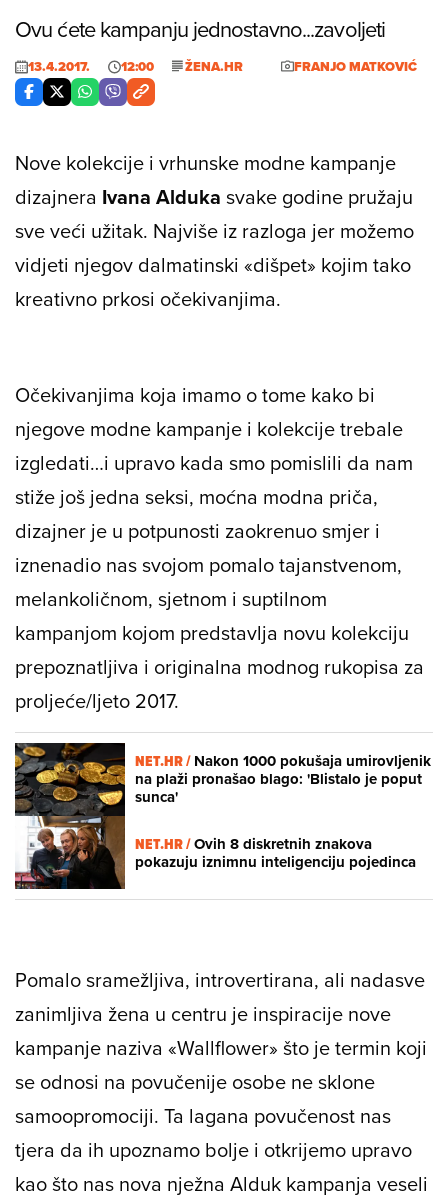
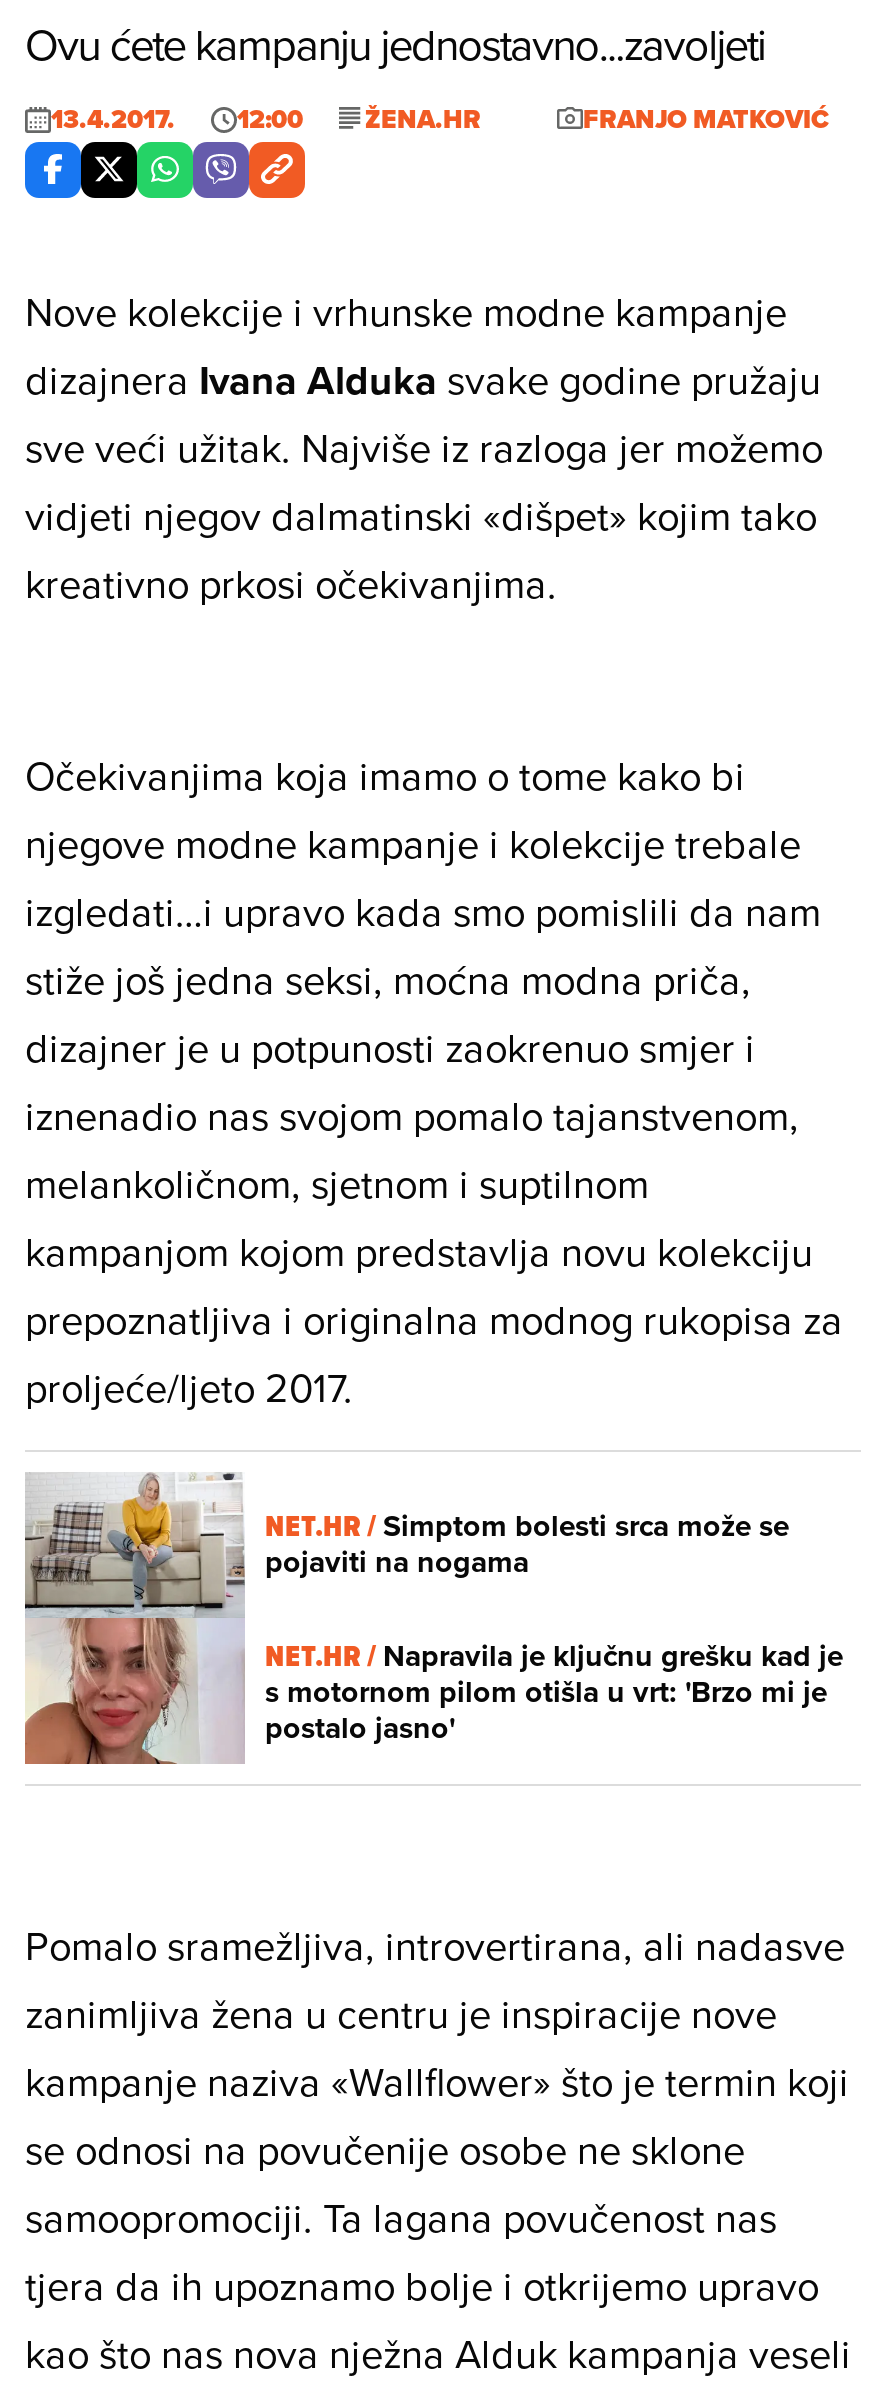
- [image]
- NET.HR / Nakon 1000 pokušaja umirovljenik
- na plaži pronašao blago: 'Blistalo je poput
- sunca'
+ [image]
+ NET.HR / Simptom bolesti srca može se
+ pojaviti na nogama

- NET.HR / Ovih 8 diskretnih znakova
- pokazuju iznimnu inteligenciju pojedinca
+ NET.HR / Napravila je ključnu grešku kad je
+ s motornom pilom otišla u vrt: 'Brzo mi je
+ postalo jasno'
